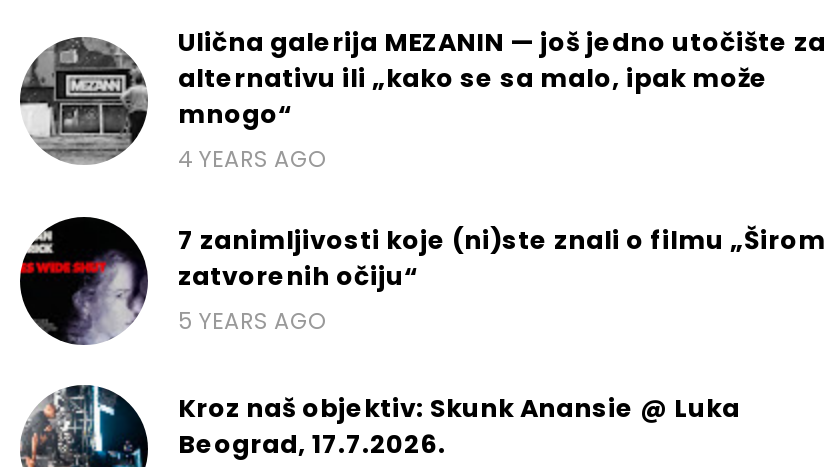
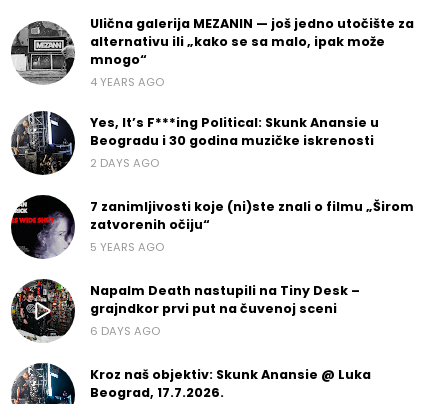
+ [image]
+ Yes, It’s F***ing Political: Skunk Anansie u
+ Beogradu i 30 godina muzičke iskrenosti
+ 2 DAYS AGO

+ [image]
+ Napalm Death nastupili na Tiny Desk –
+ grajndkor prvi put na čuvenoj sceni
+ 6 DAYS AGO
